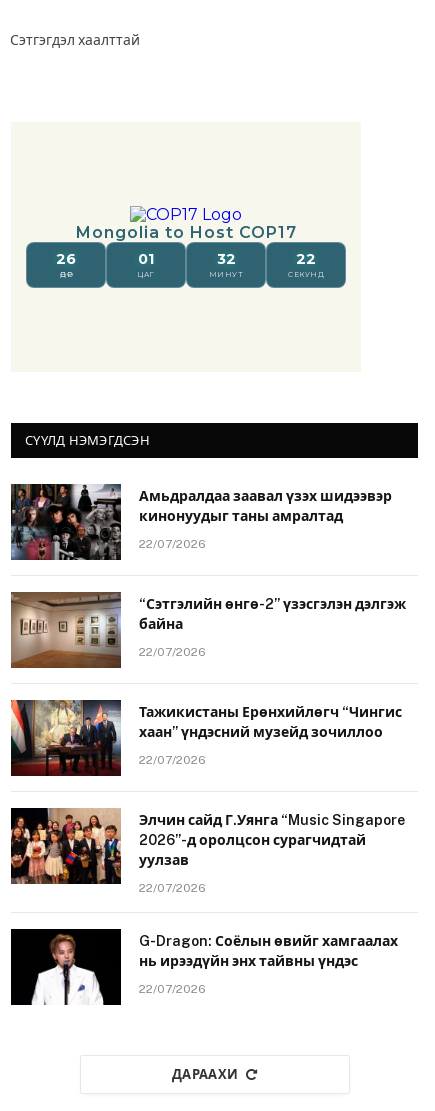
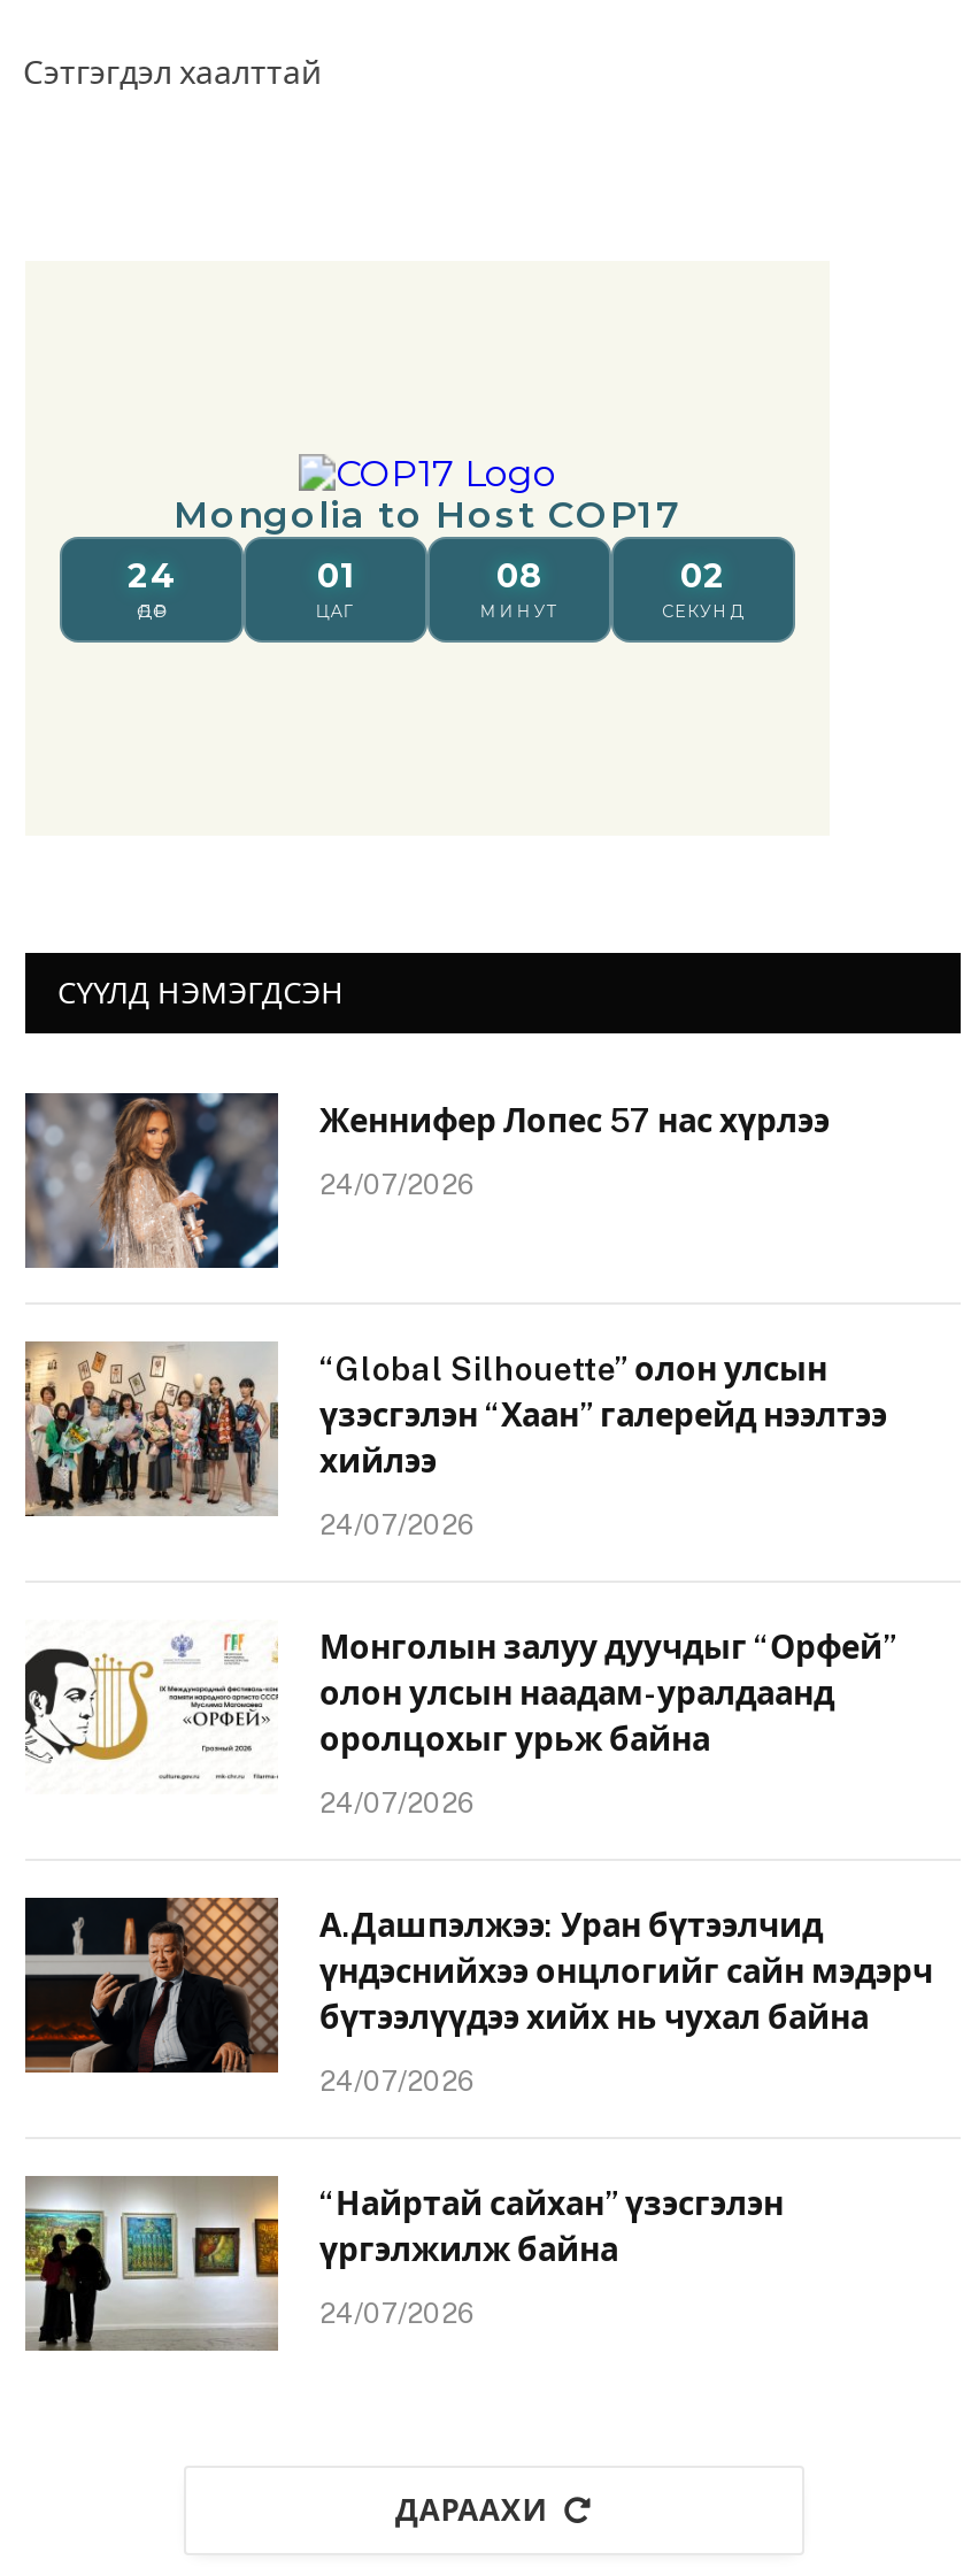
- [image]
- Амьдралдаа заавал үзэх шидээвэр
- кинонуудыг таны амралтад
+ [image]
+ Женнифер Лопес 57 нас хүрлээ

- 22/07/2026
+ 24/07/2026

- [image]
- “Сэтгэлийн өнгө-2” үзэсгэлэн дэлгэж
- байна
+ [image]
+ “Global Silhouette” олон улсын
+ үзэсгэлэн “Хаан” галерейд нээлтээ
+ хийлээ

- 22/07/2026
+ 24/07/2026

- [image]
- Тажикистаны Ерөнхийлөгч “Чингис
- хаан” үндэсний музейд зочиллоо
+ [image]
+ Монголын залуу дуучдыг “Орфей”
+ олон улсын наадам-уралдаанд
+ оролцохыг урьж байна

- 22/07/2026
+ 24/07/2026

- [image]
- Элчин сайд Г.Уянга “Music Singapore
- 2026”-д оролцсон сурагчидтай
- уулзав
+ [image]
+ А.Дашпэлжээ: Уран бүтээлчид
+ үндэснийхээ онцлогийг сайн мэдэрч
+ бүтээлүүдээ хийх нь чухал байна

- 22/07/2026
+ 24/07/2026

- [image]
- G-Dragon: Соёлын өвийг хамгаалах
- нь ирээдүйн энх тайвны үндэс
+ [image]
+ “Найртай сайхан” үзэсгэлэн
+ үргэлжилж байна

- 22/07/2026
+ 24/07/2026
